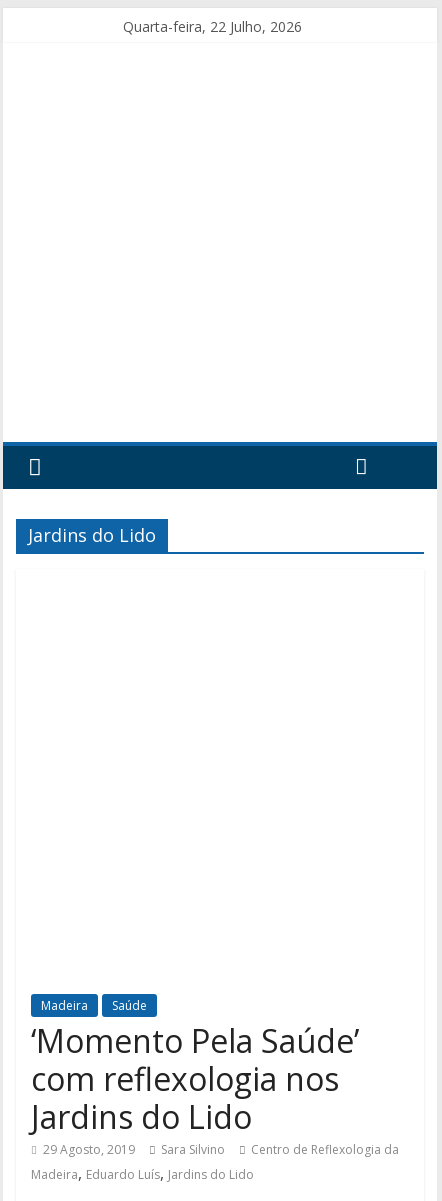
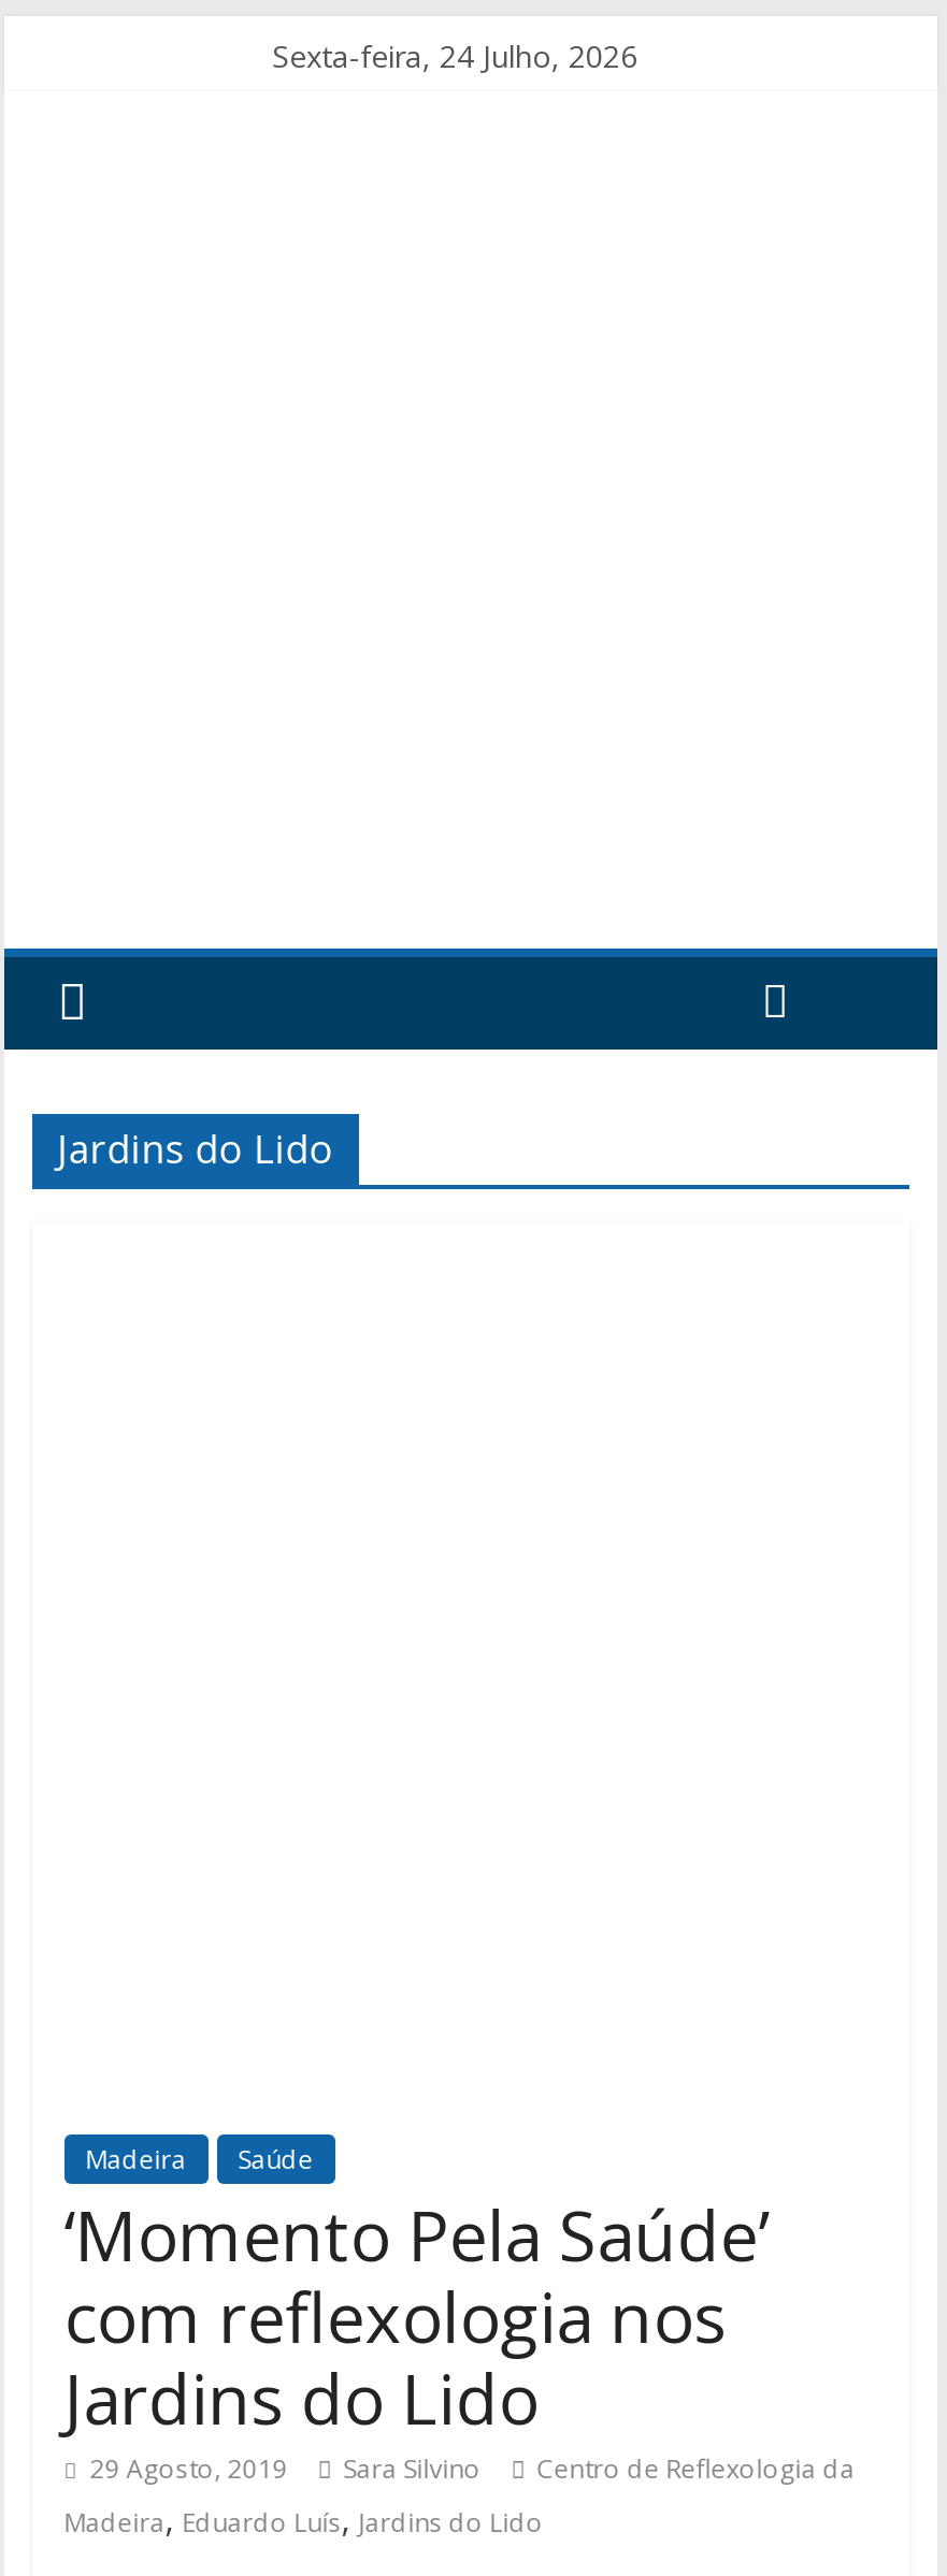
- Quarta-feira, 22 Julho, 2026
+ Sexta-feira, 24 Julho, 2026
